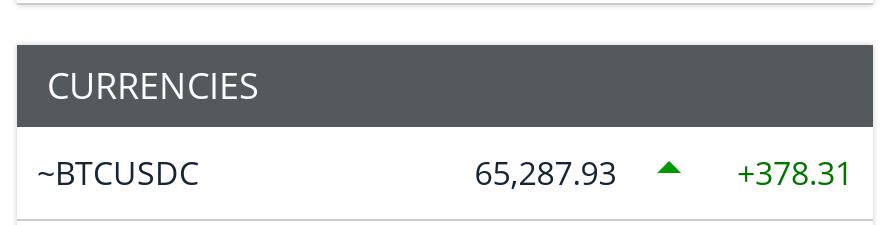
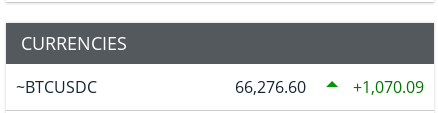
- 65,287.93
+ 66,276.60

- 378.31
+ 1,070.09
